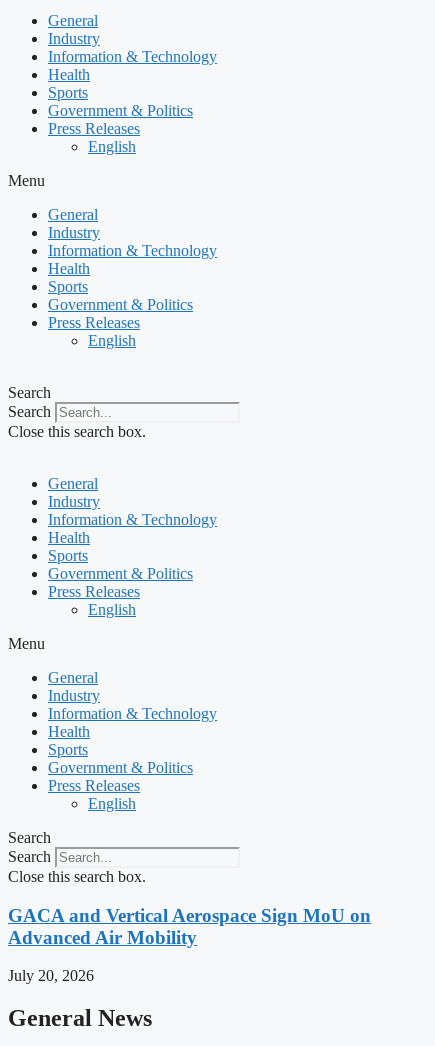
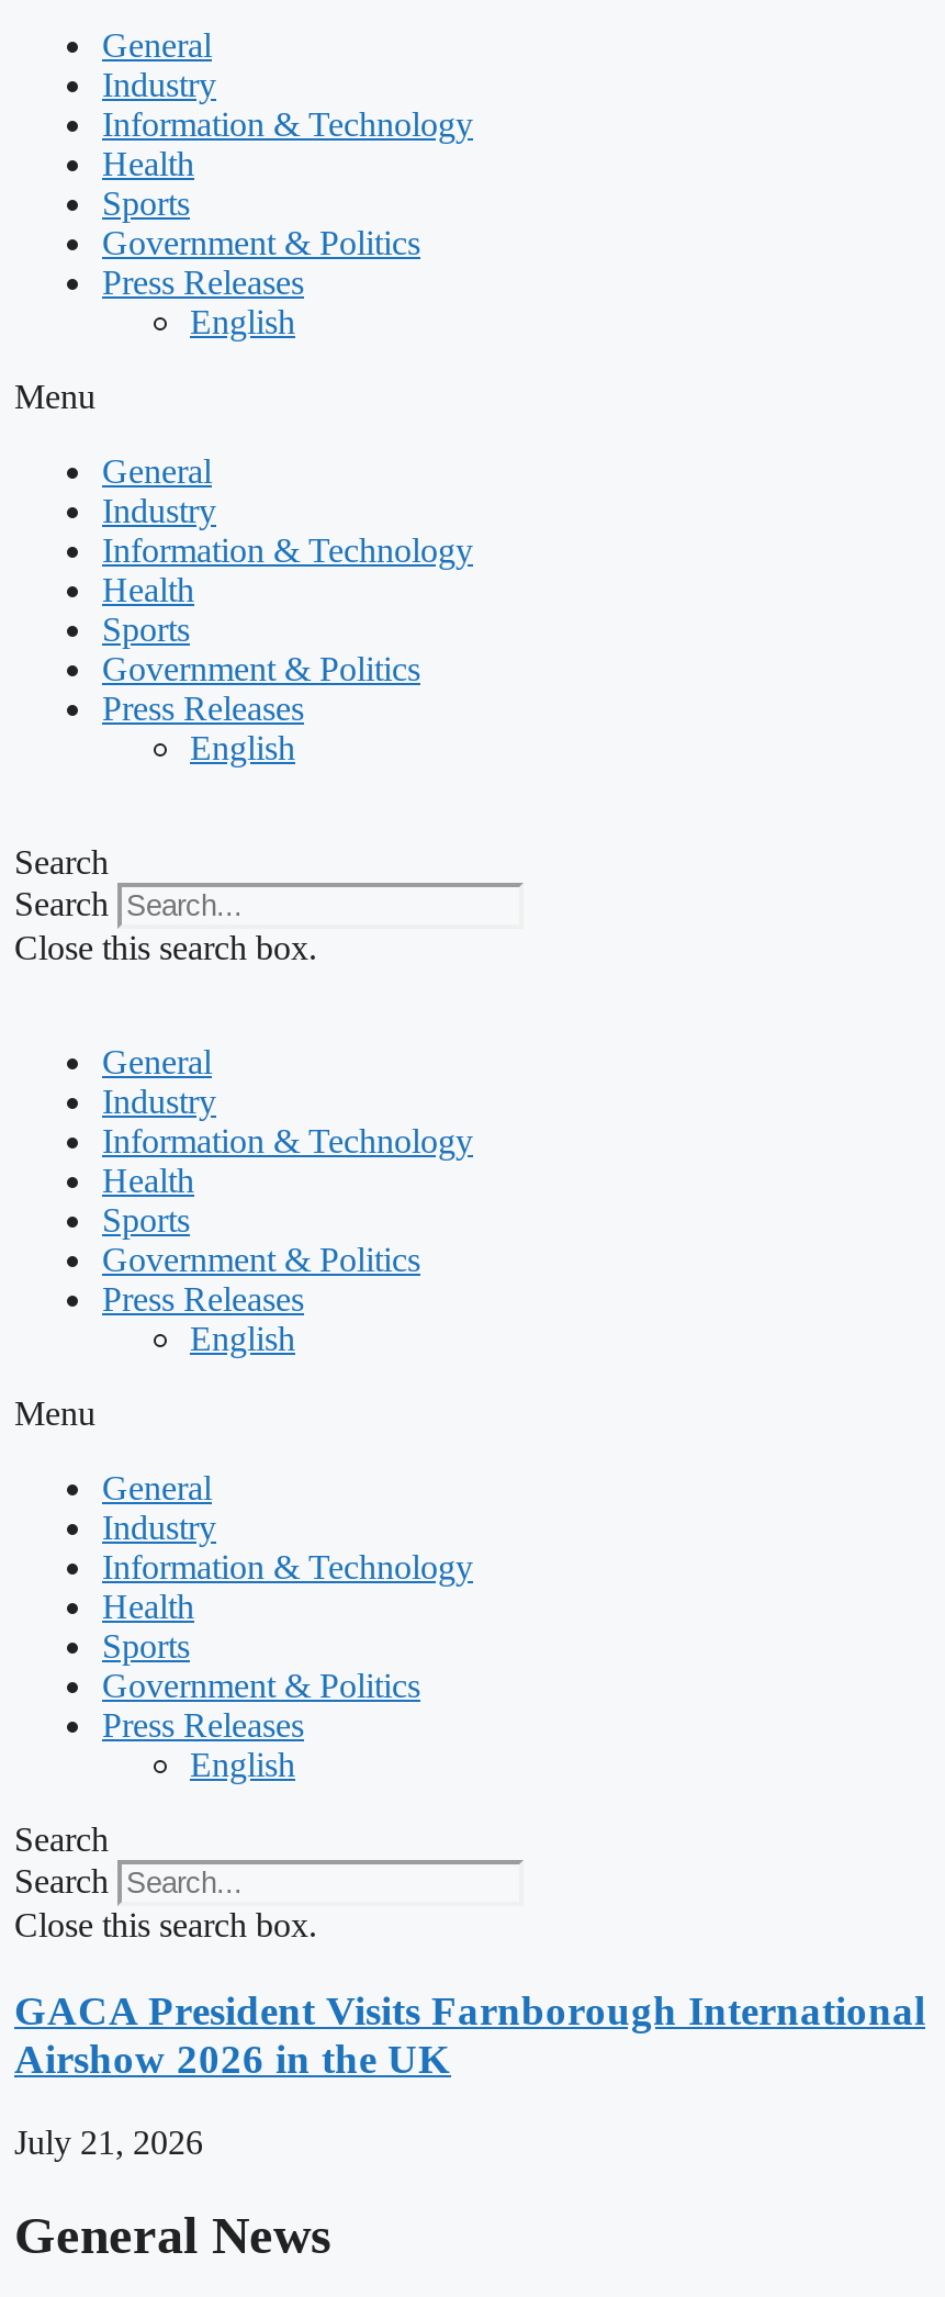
- GACA and Vertical Aerospace Sign MoU on
- Advanced Air Mobility
+ GACA President Visits Farnborough International
+ Airshow 2026 in the UK

- July 20, 2026
+ July 21, 2026
